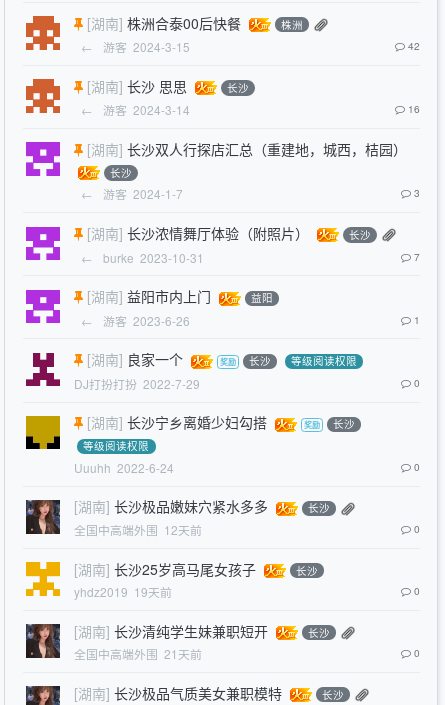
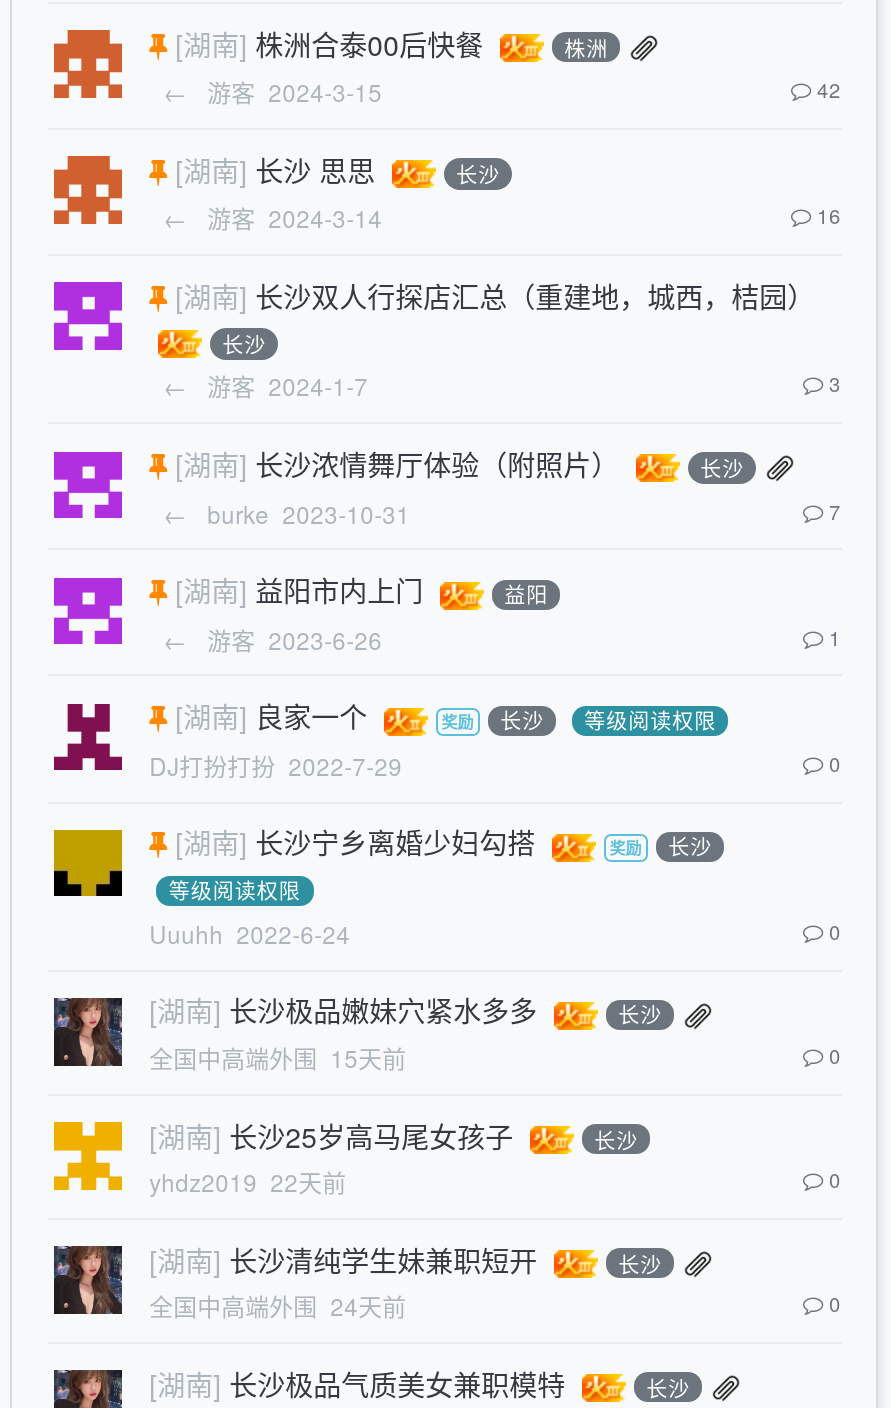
- 全国中高端外围 12天前
+ 全国中高端外围 15天前

- yhdz2019 19天前
+ yhdz2019 22天前

- 全国中高端外围 21天前
+ 全国中高端外围 24天前
